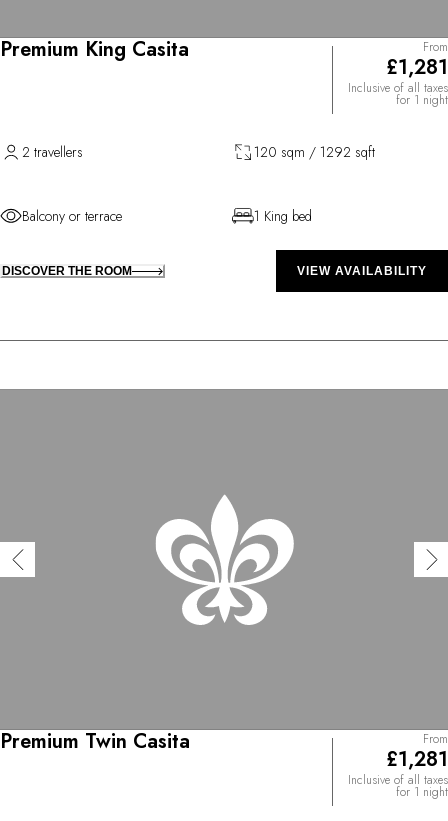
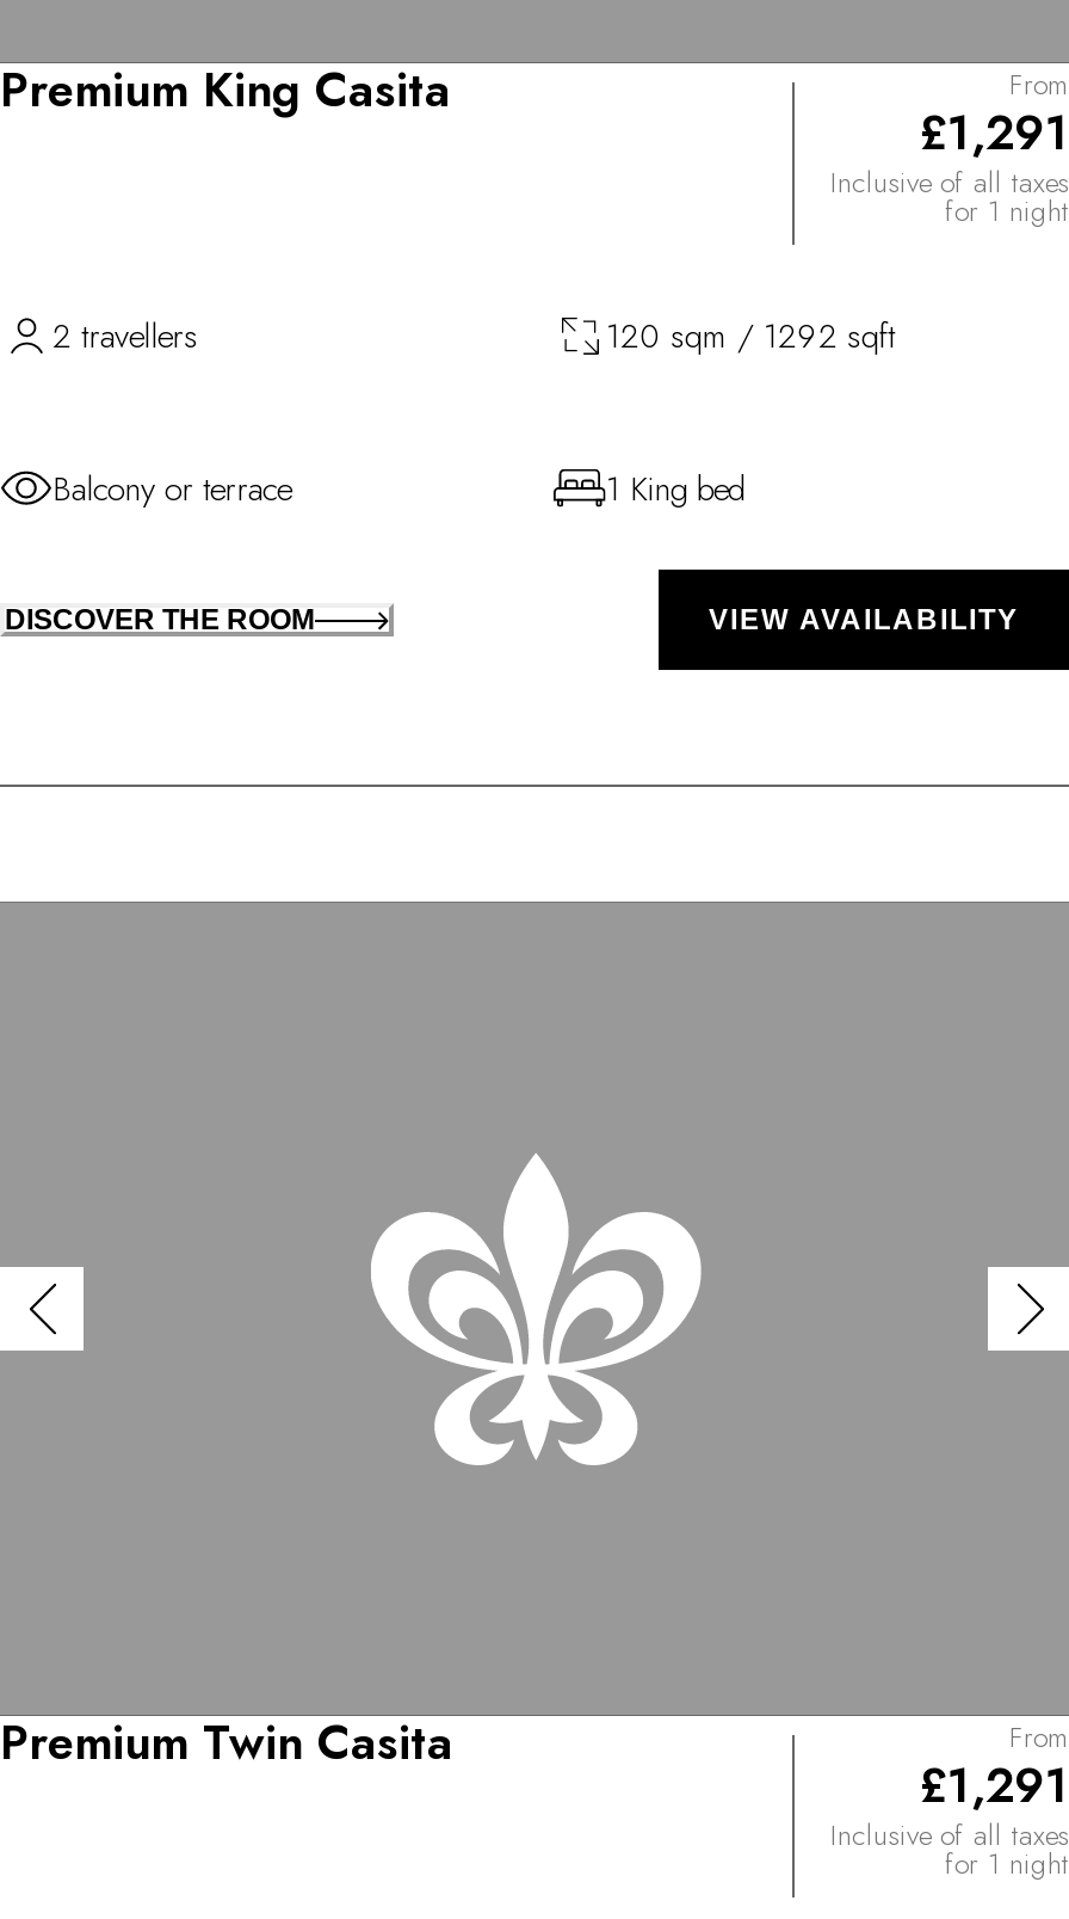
- £1,281
+ £1,291

- £1,281
+ £1,291
